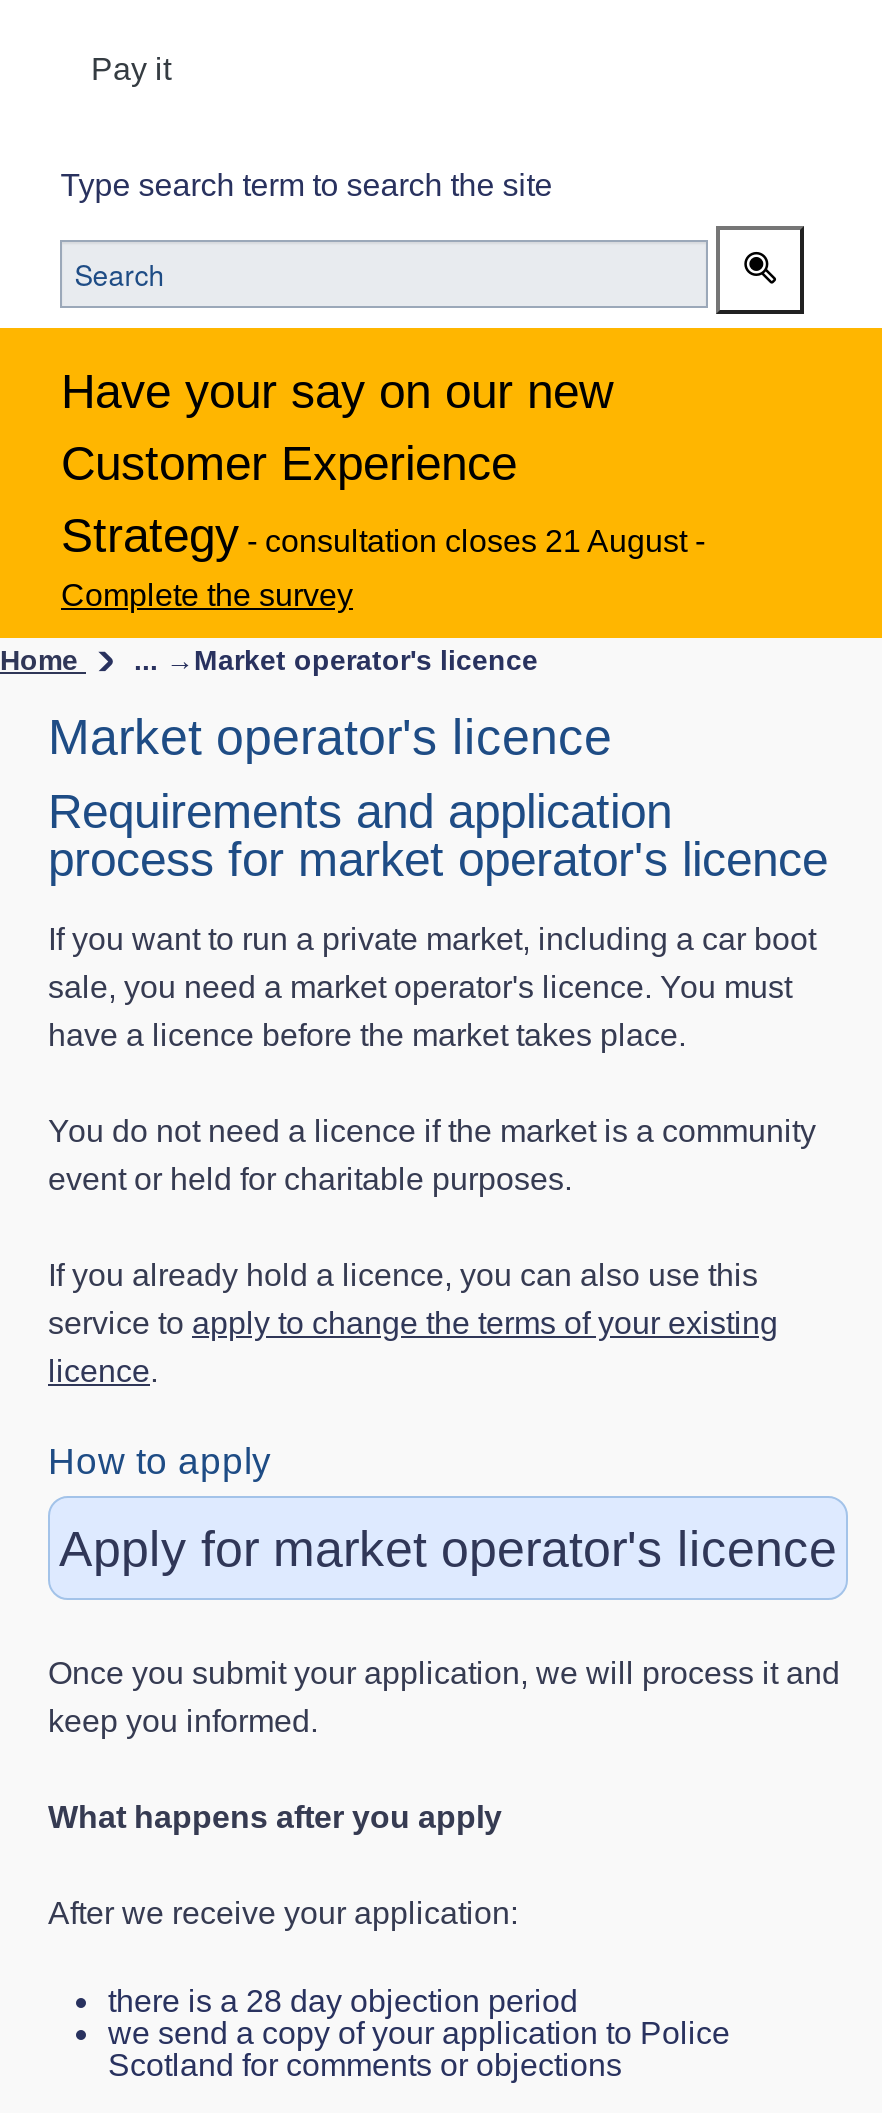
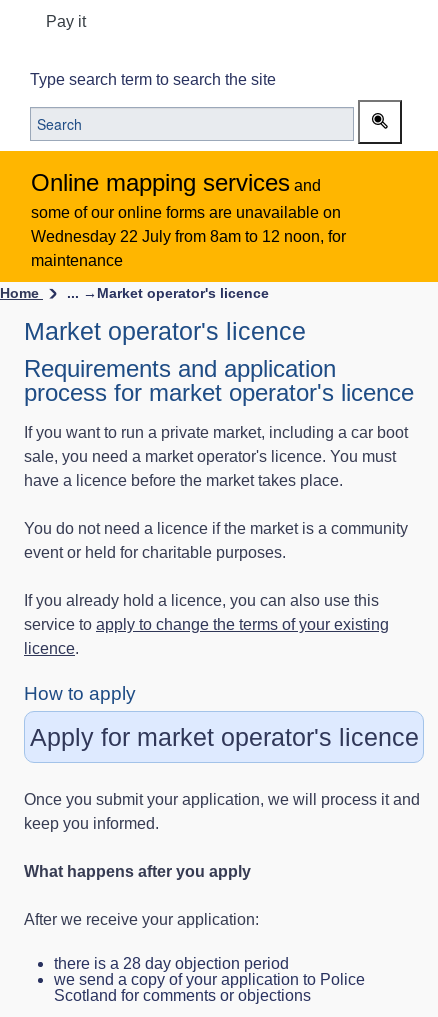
- Have your say on our new
- Customer Experience
- Strategy - consultation closes 21 August -
- Complete the survey
+ Online mapping services and
+ some of our online forms are unavailable on
+ Wednesday 22 July from 8am to 12 noon, for
+ maintenance
